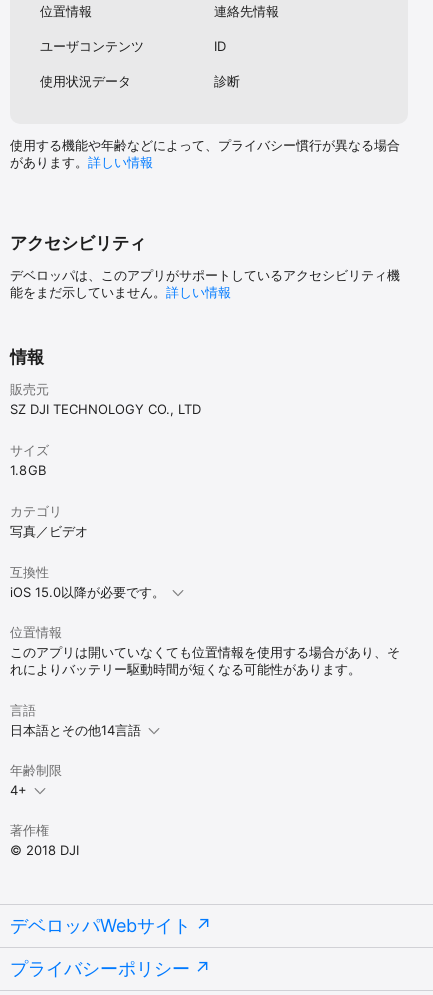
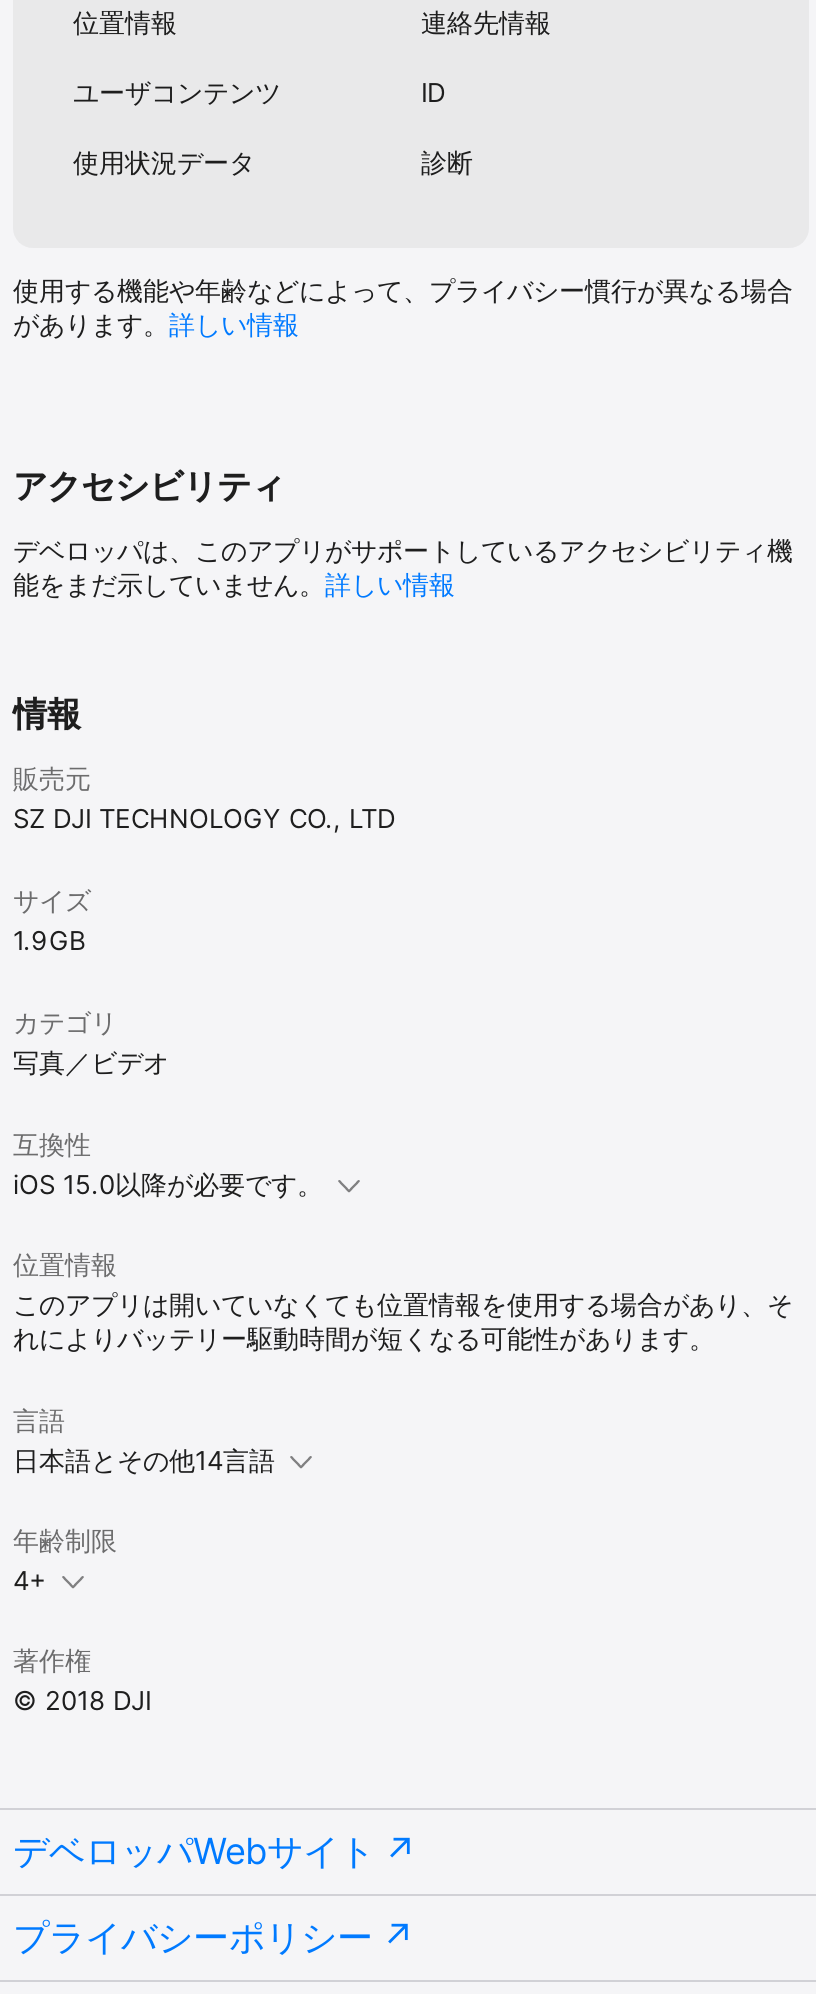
- 1.8 GB
+ 1.9 GB
